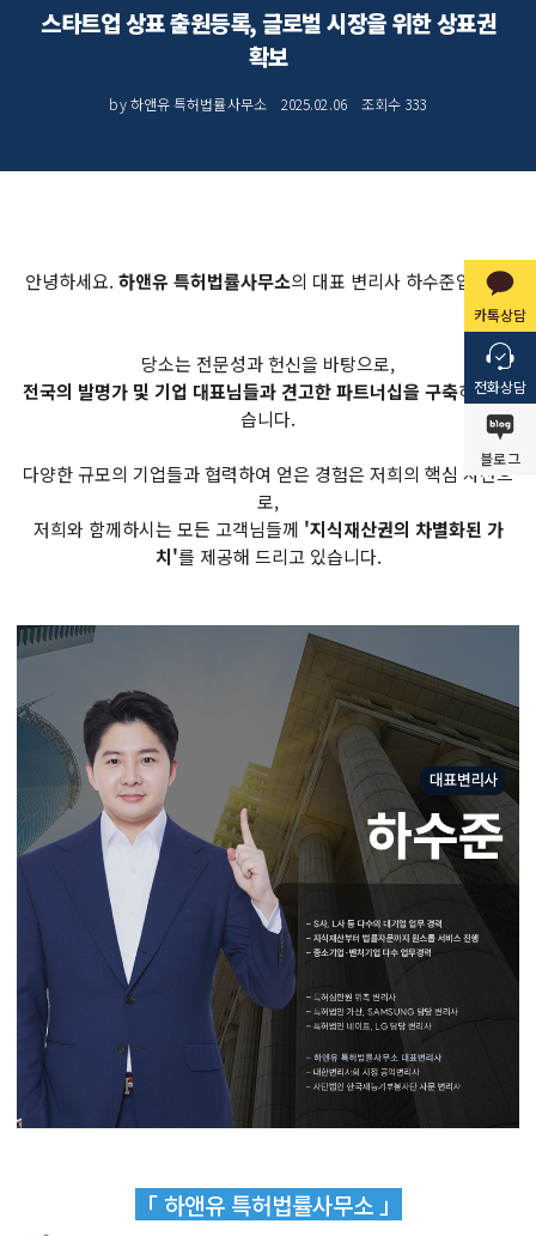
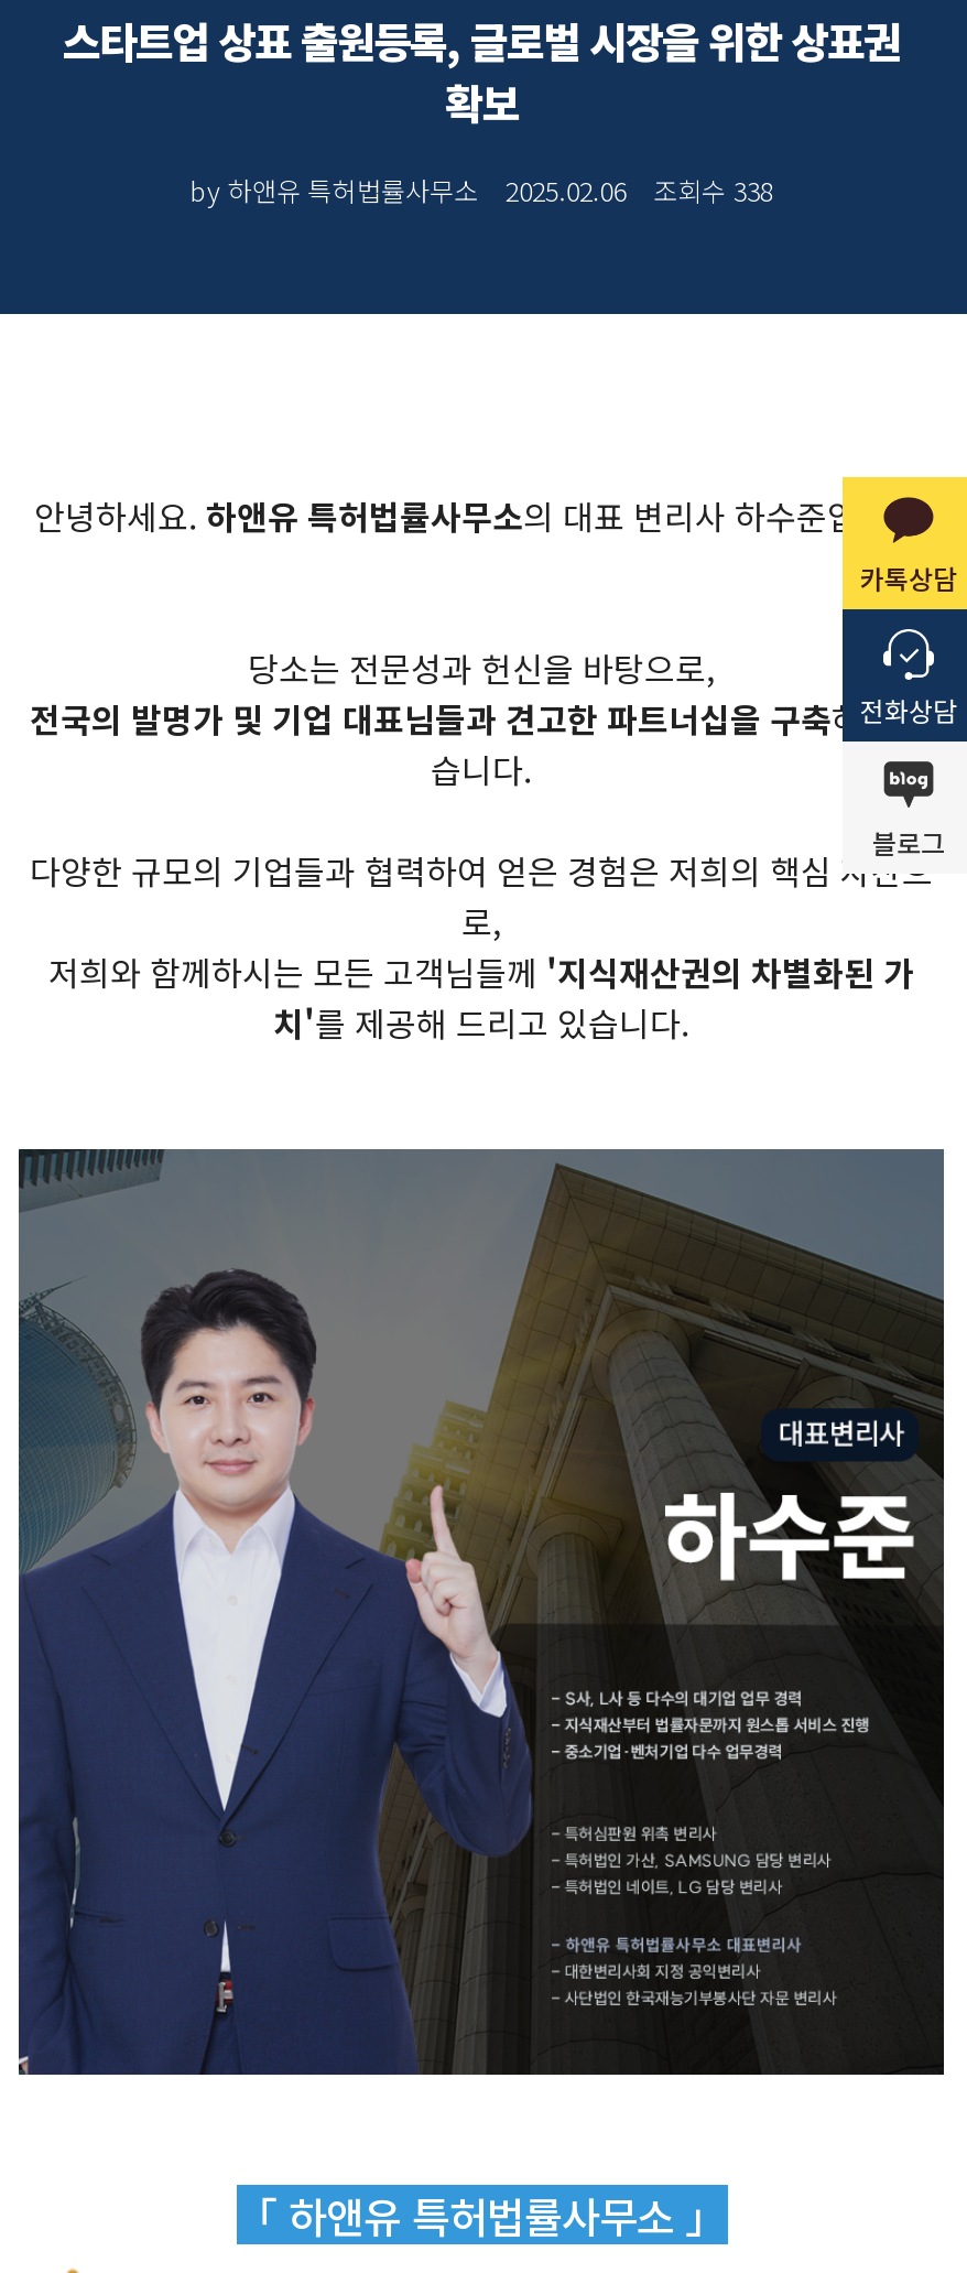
- by 하앤유 특허법률사무소 2025.02.06 조회수 333
+ by 하앤유 특허법률사무소 2025.02.06 조회수 338
